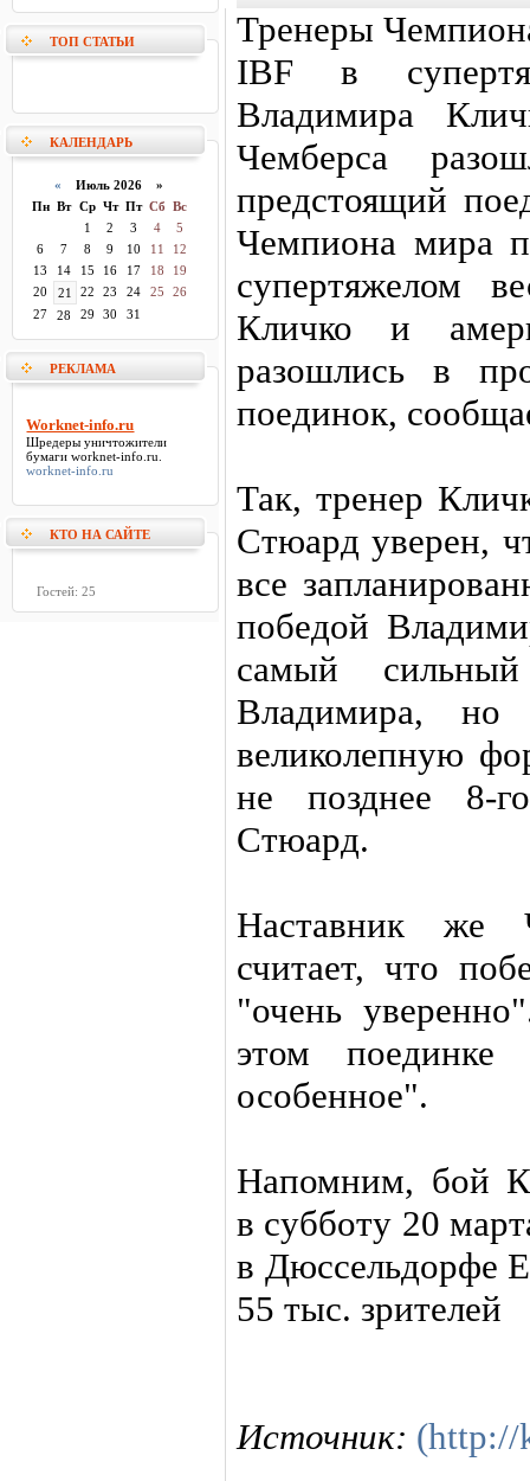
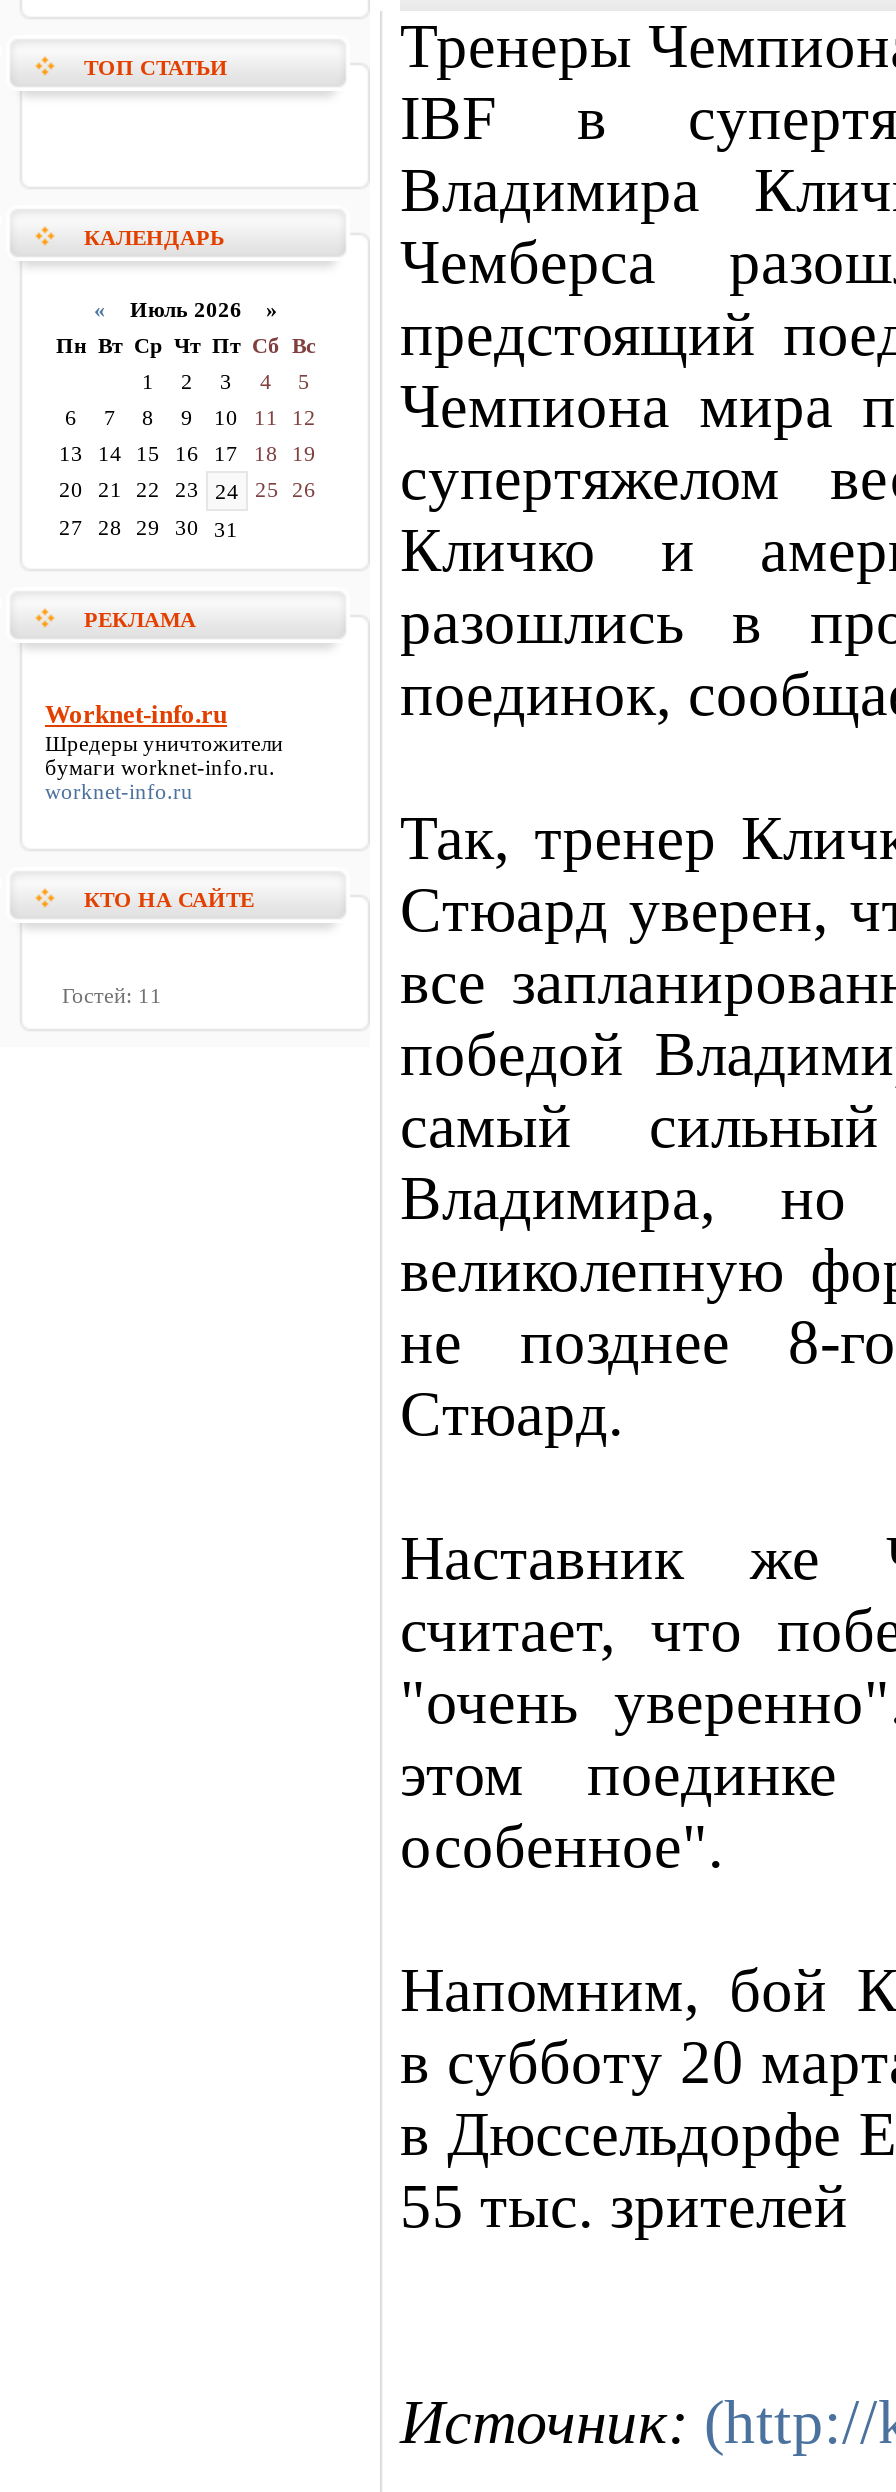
- Гостей: 25
+ Гостей: 11
